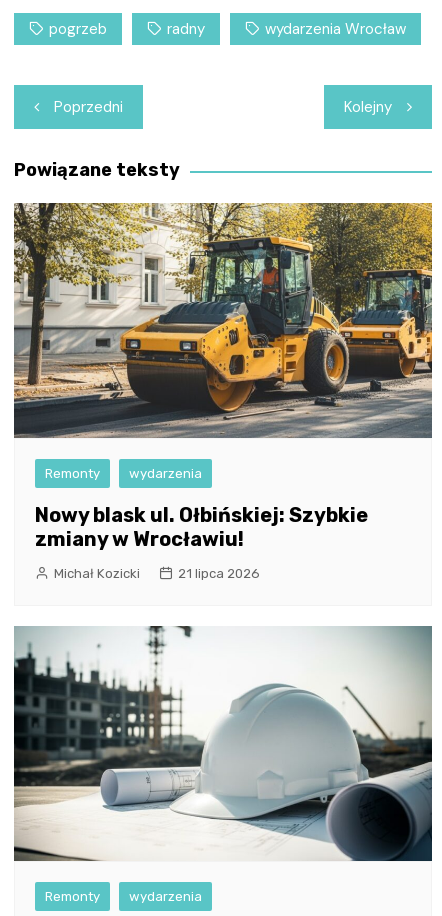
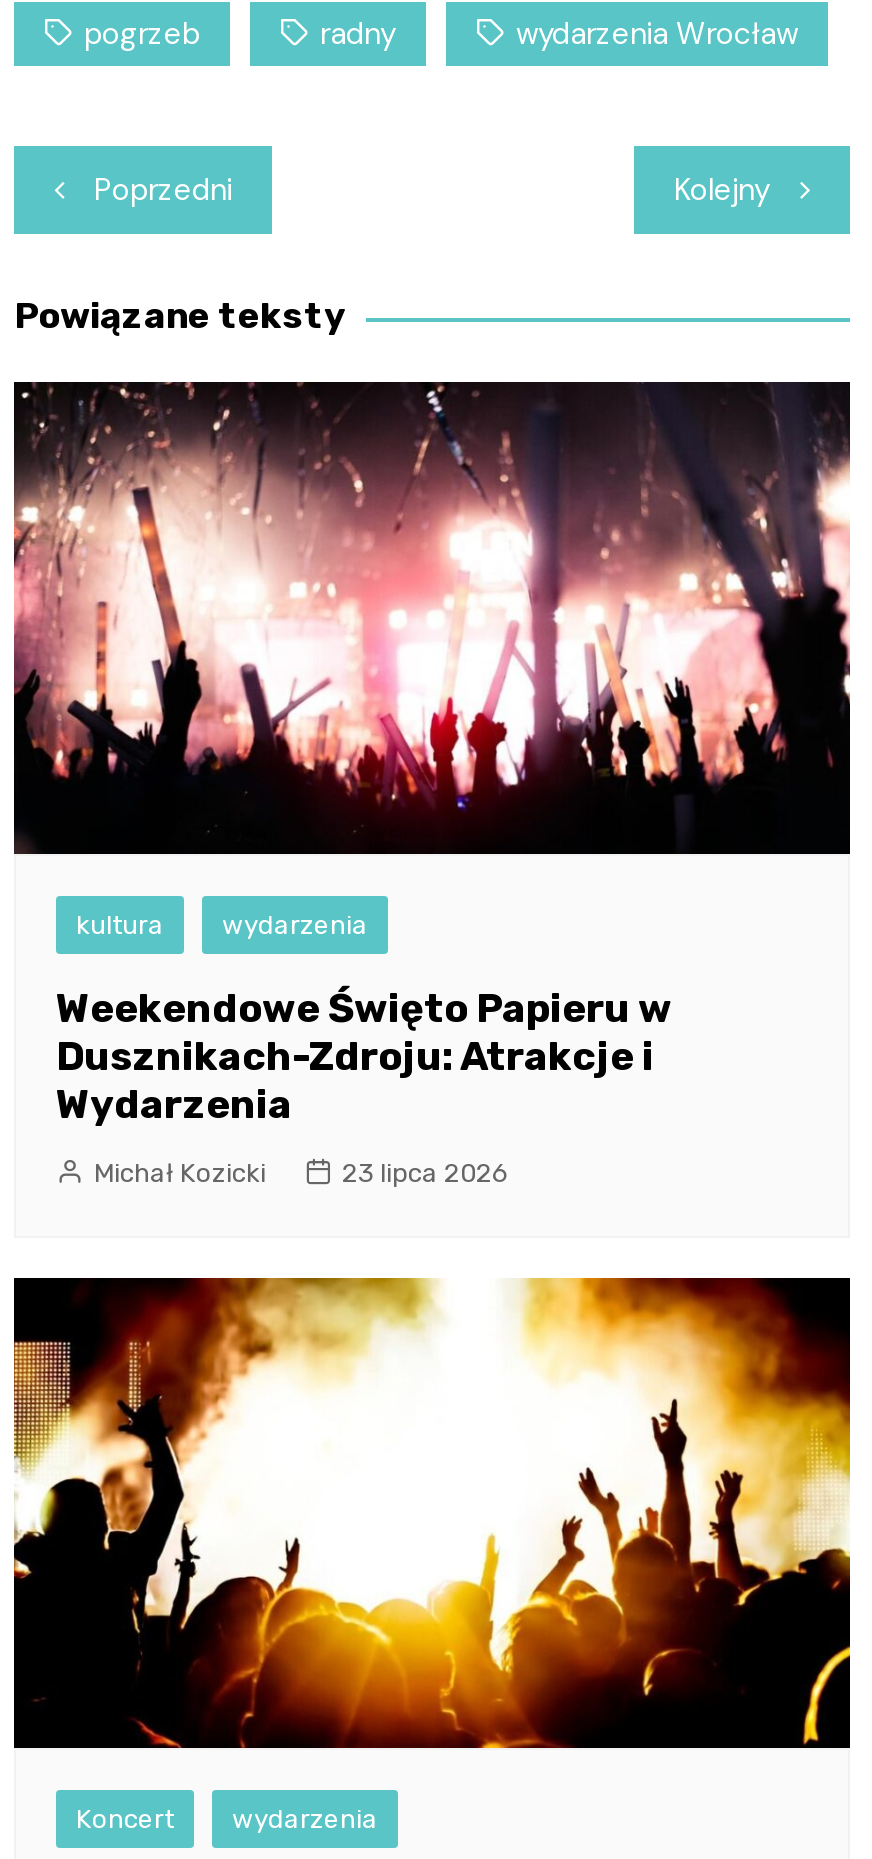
- [image]
- Remonty
+ [image]
+ kultura

- Nowy blask ul. Ołbińskiej: Szybkie
- zmiany w Wrocławiu!
+ Weekendowe Święto Papieru w
+ Dusznikach-Zdroju: Atrakcje i
+ Wydarzenia

- 21 lipca 2026
+ 23 lipca 2026

- [image]
- Remonty
+ [image]
+ Koncert
